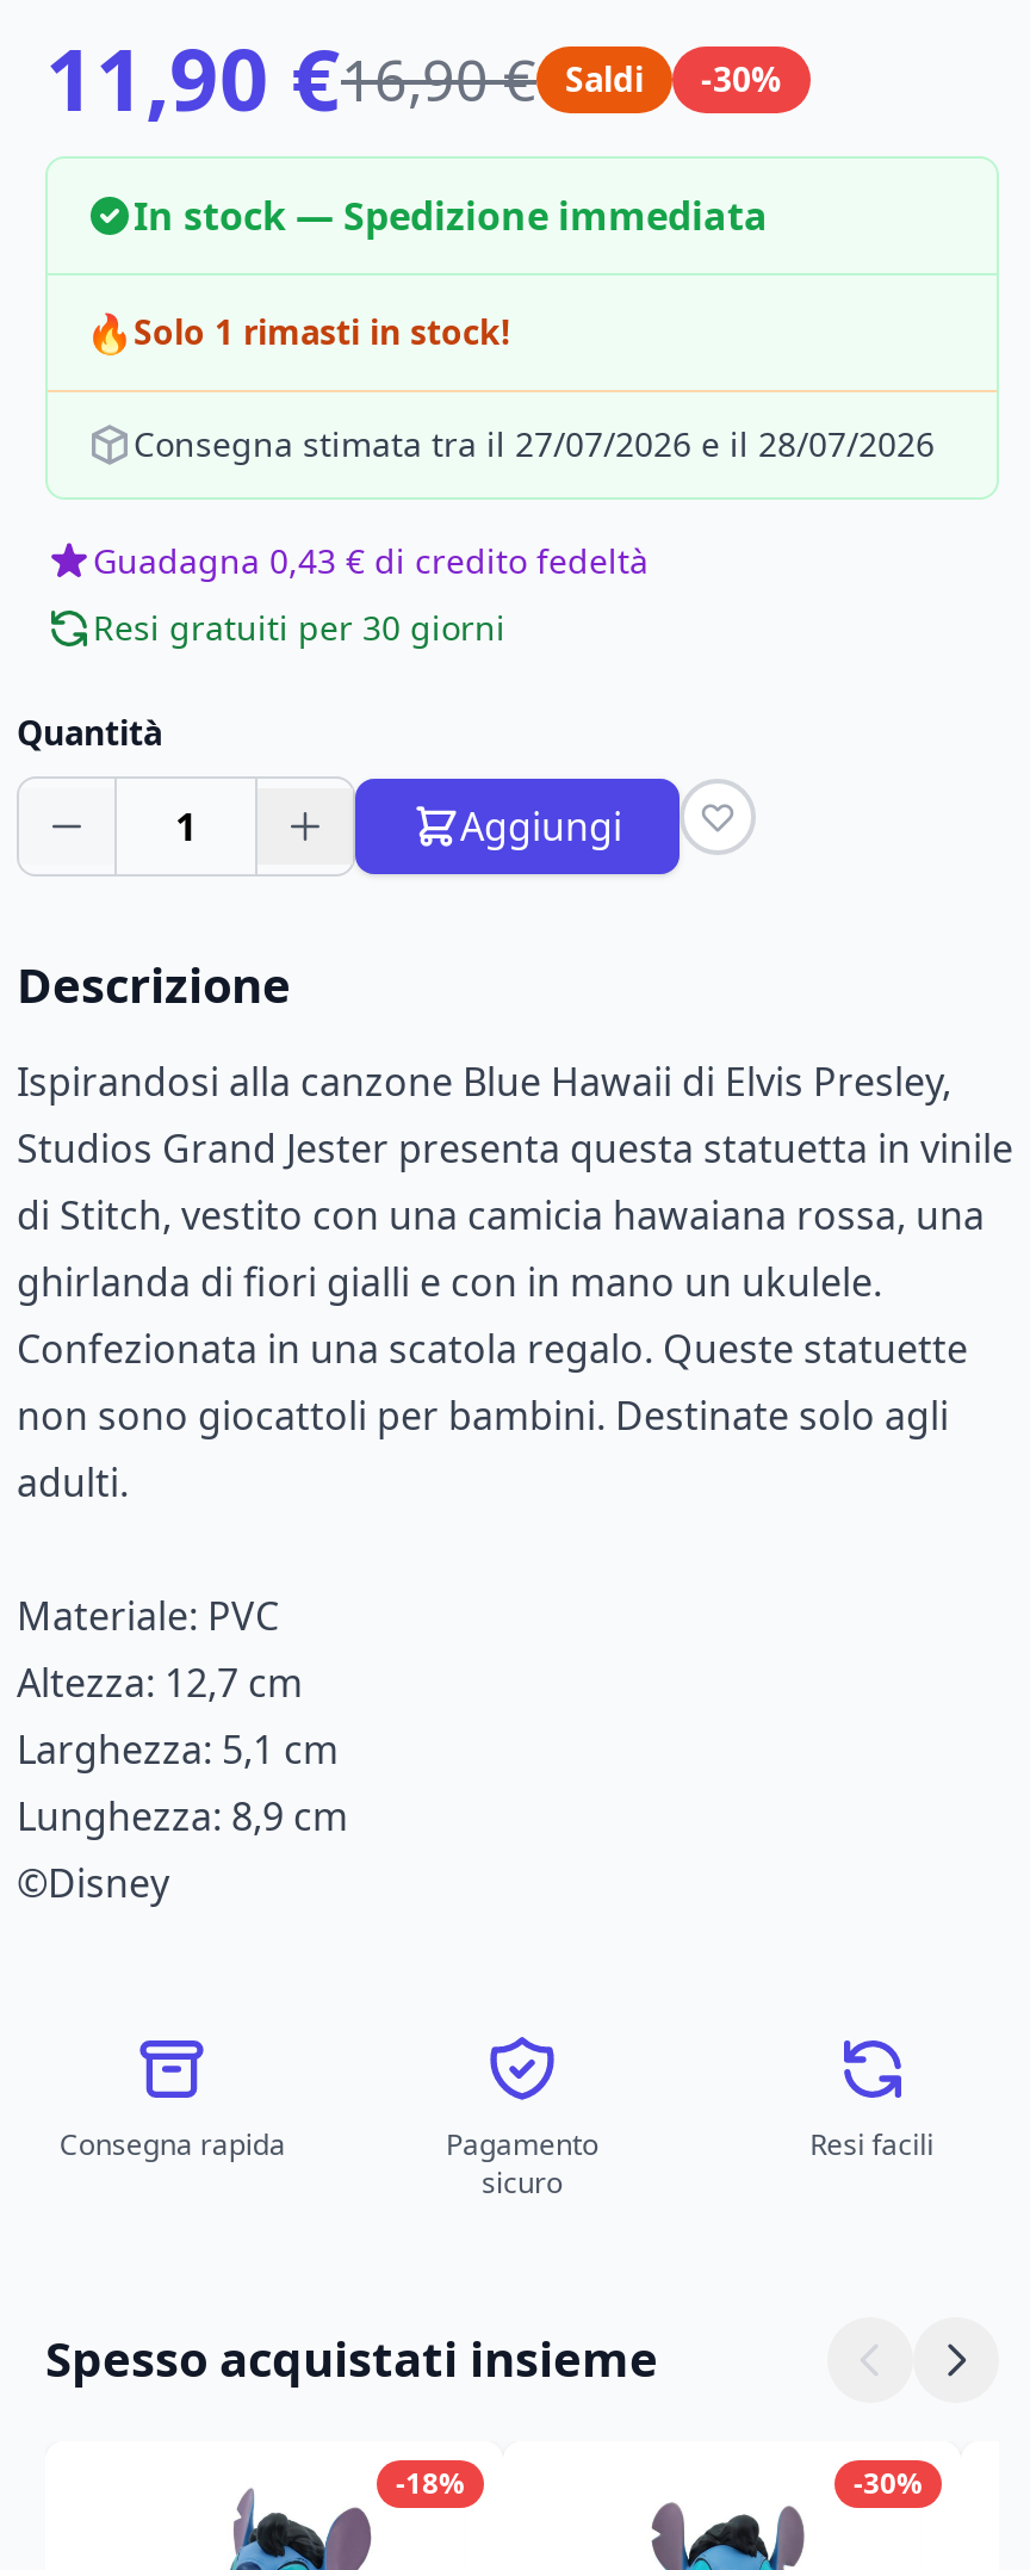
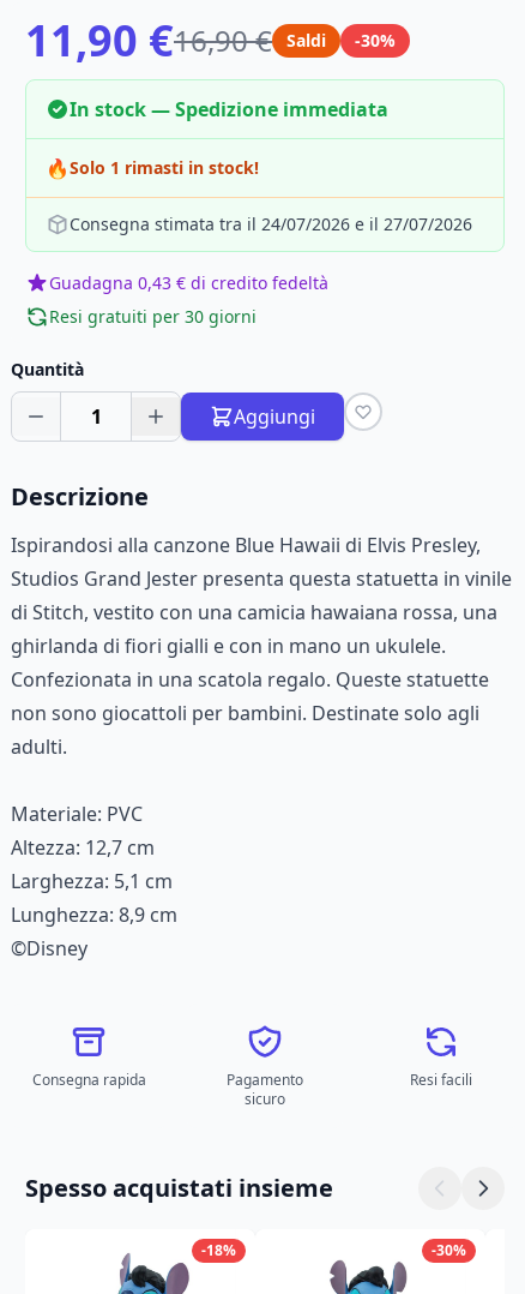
- Consegna stimata tra il 27/07/2026 e il 28/07/2026
+ Consegna stimata tra il 24/07/2026 e il 27/07/2026
